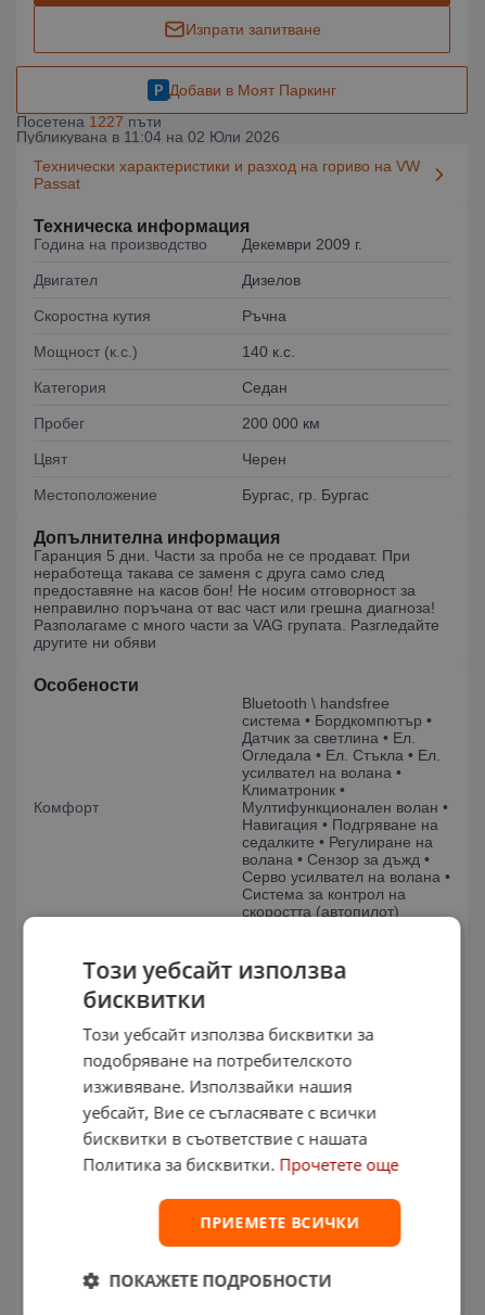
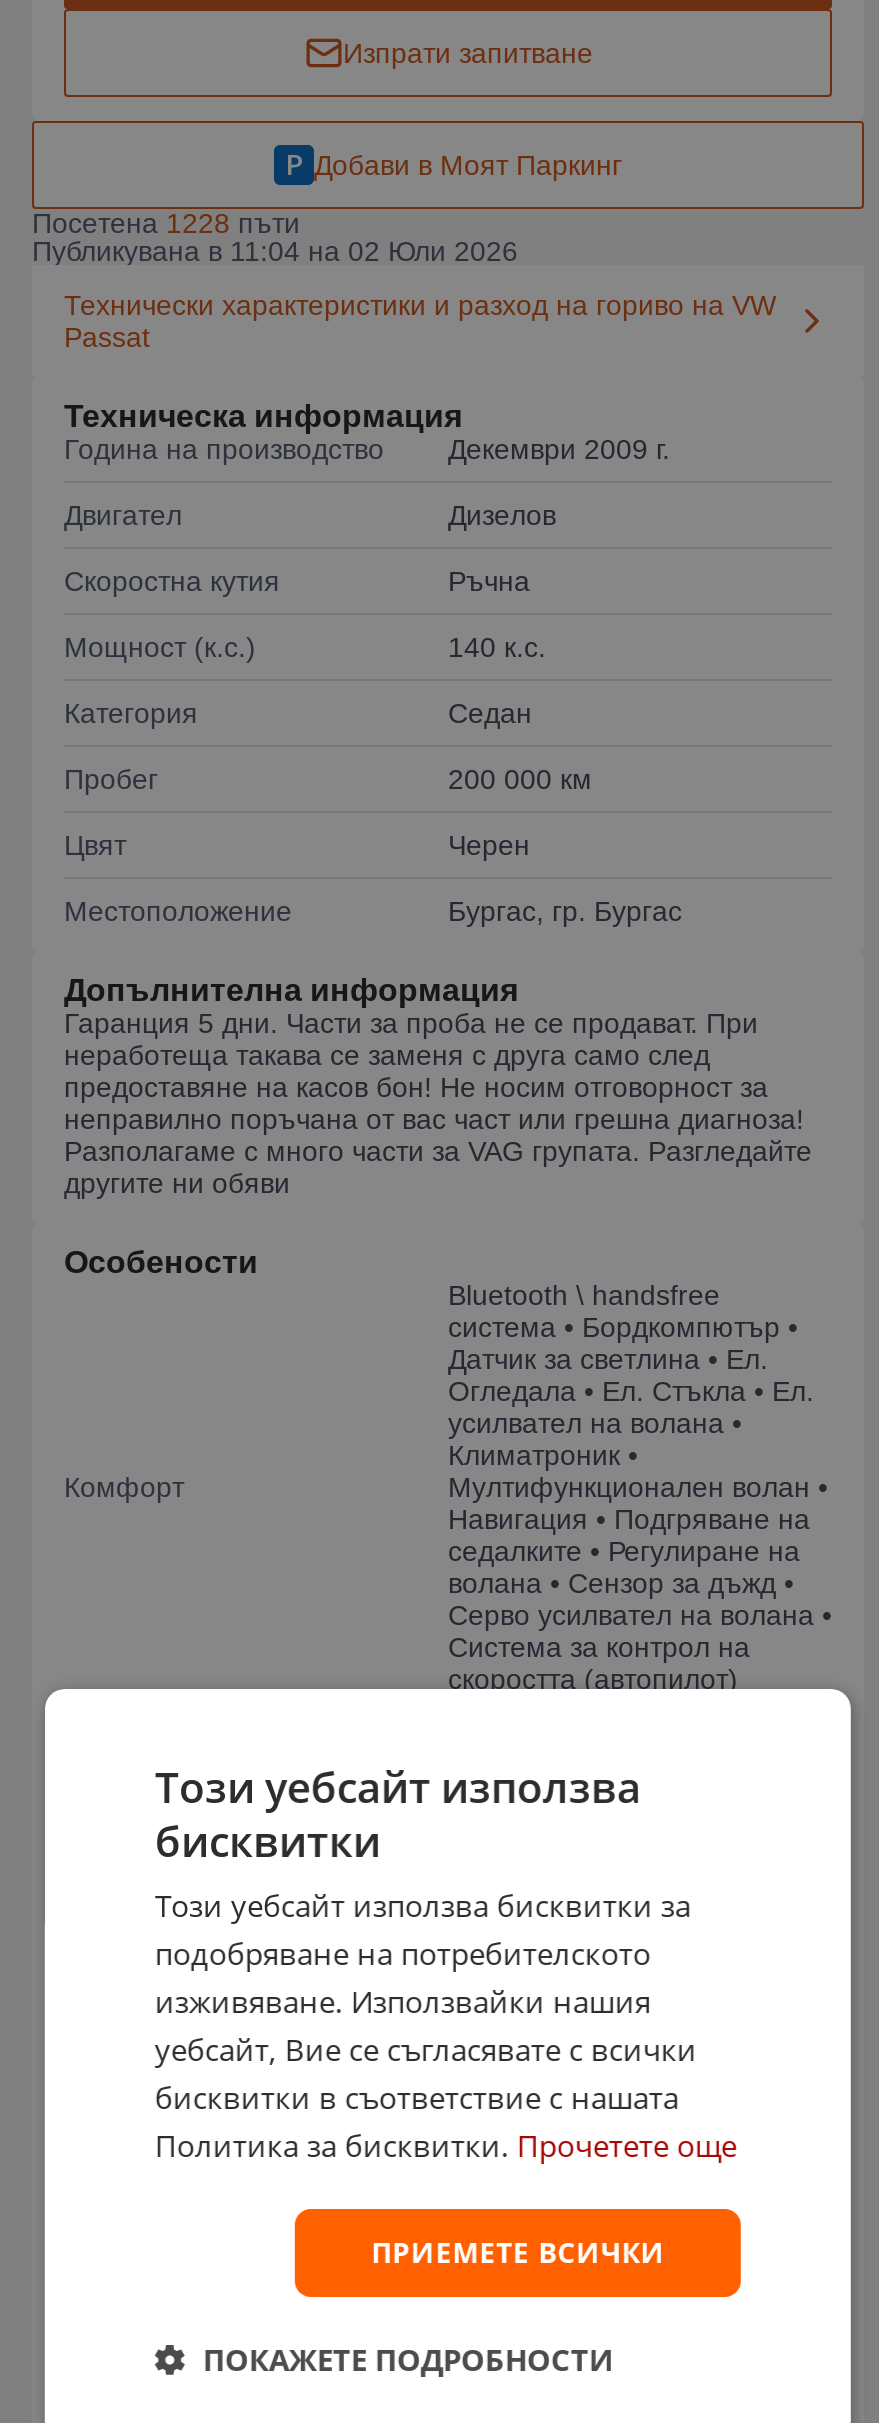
- Посетена1227пъти
+ Посетена1228пъти
